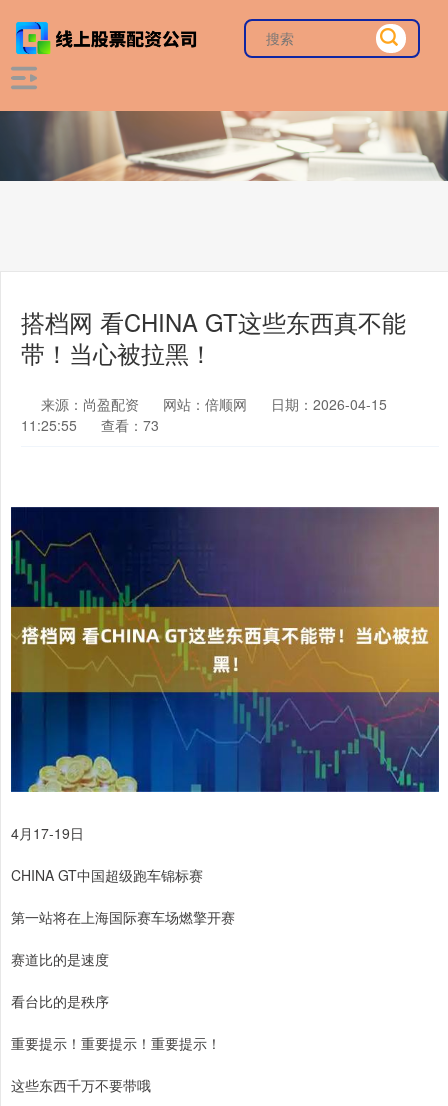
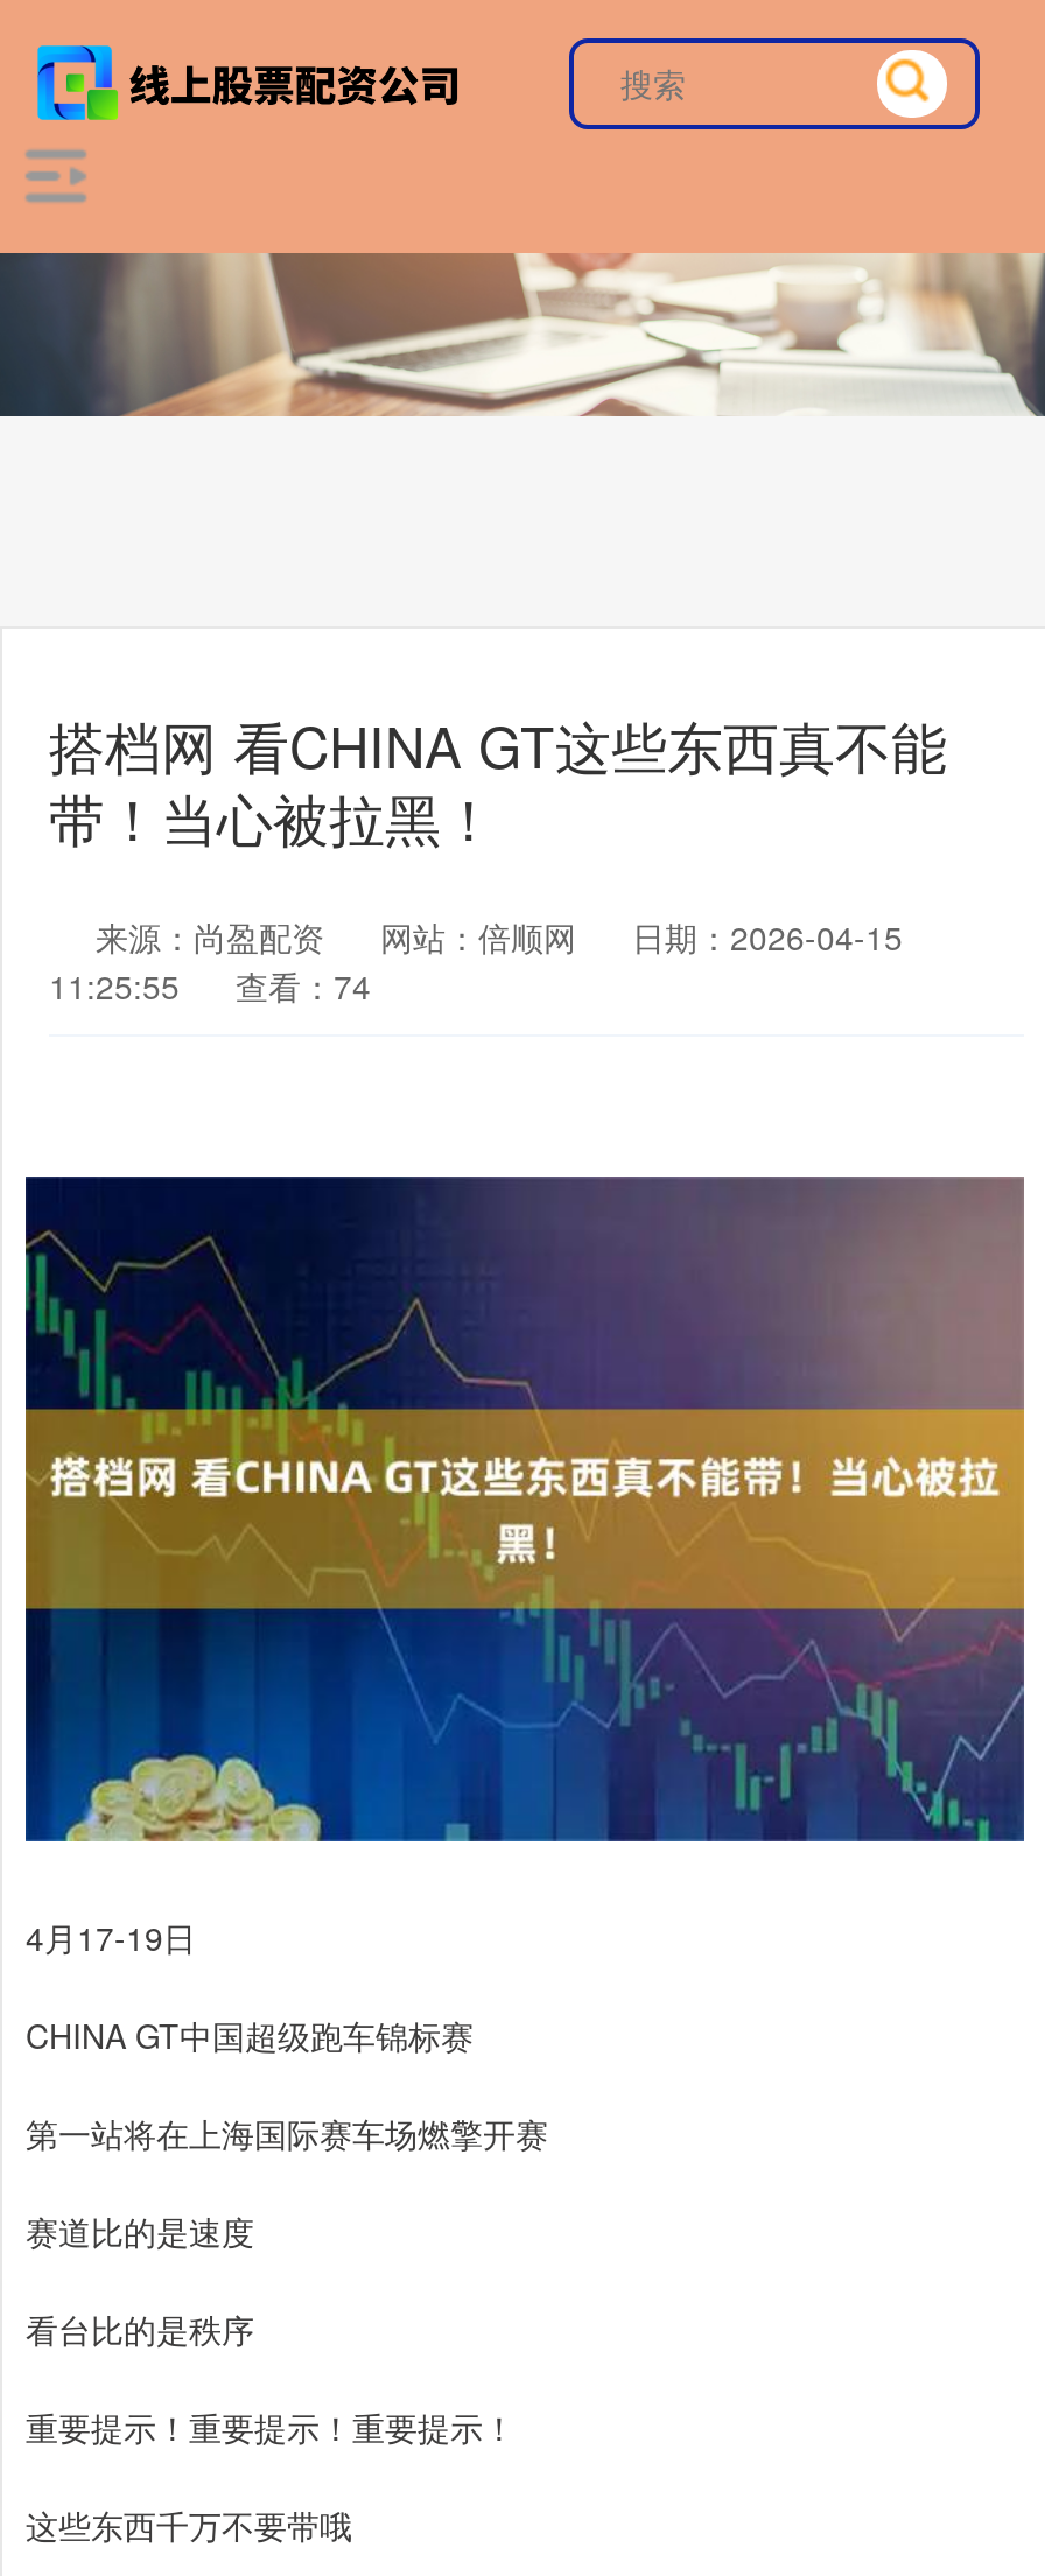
- 11:25:55 查看：73
+ 11:25:55 查看：74
